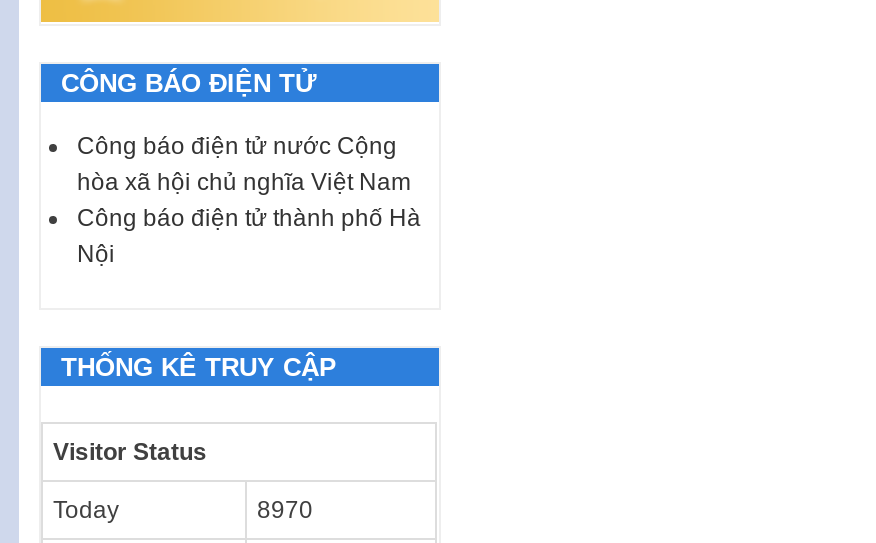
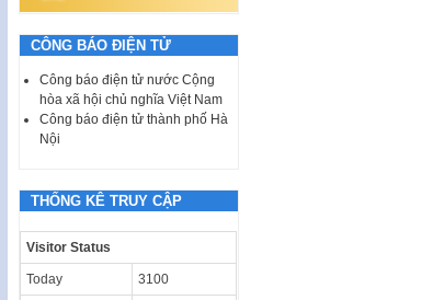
- 8970
+ 3100
